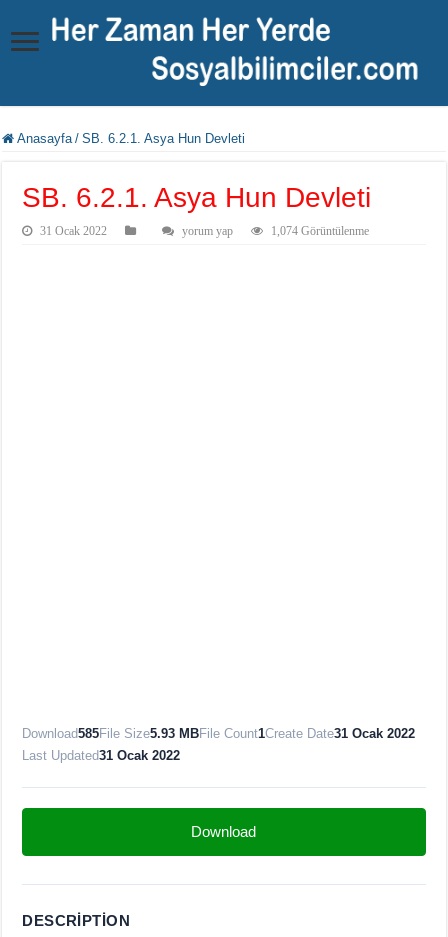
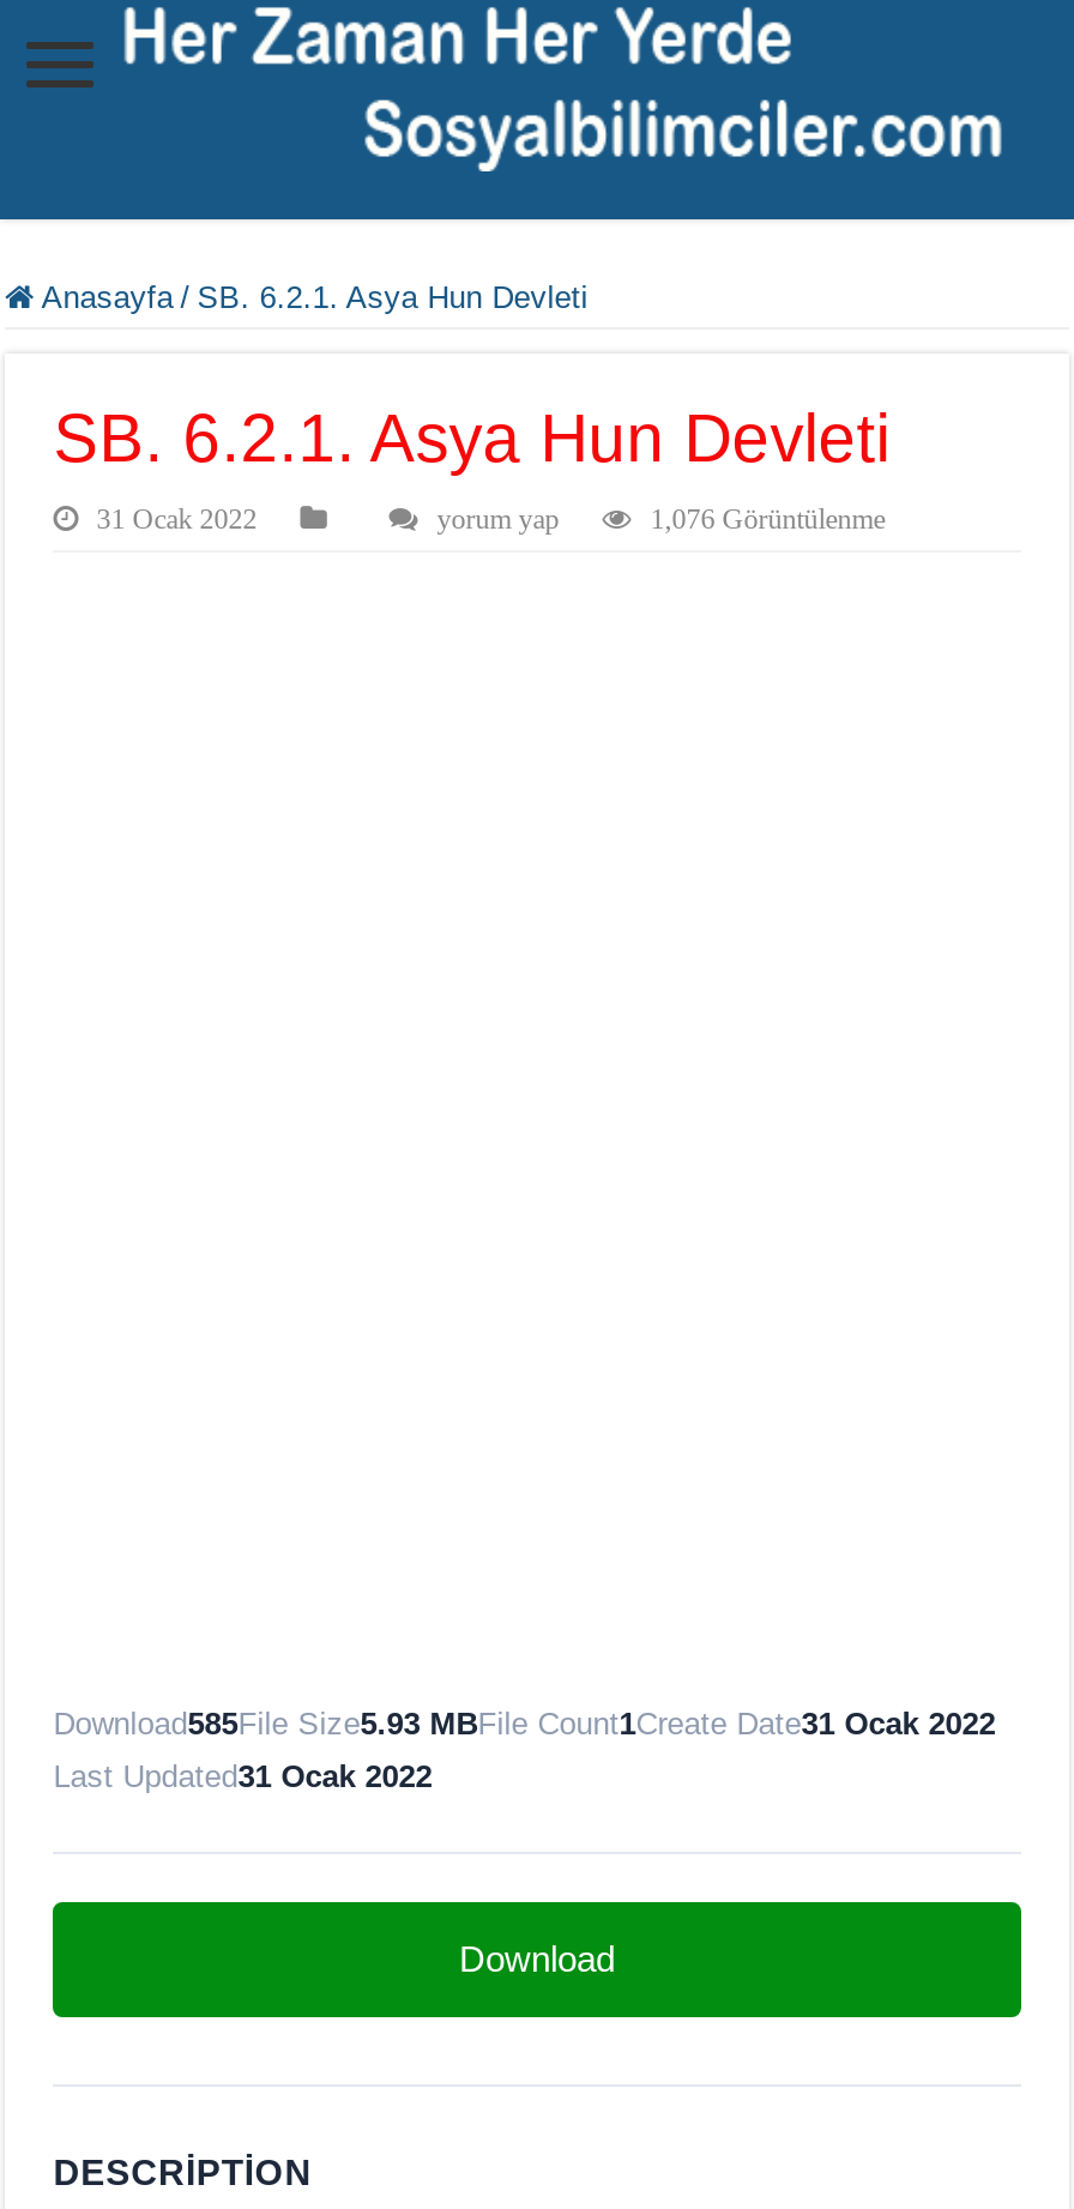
- 1,074 Görüntülenme
+ 1,076 Görüntülenme
